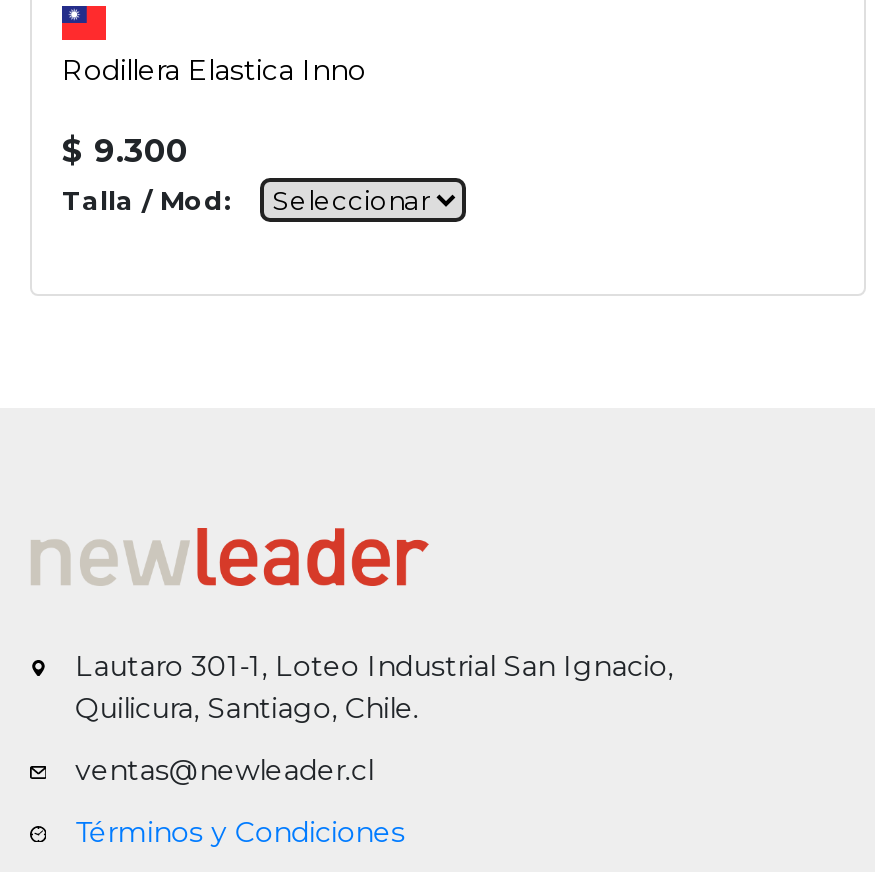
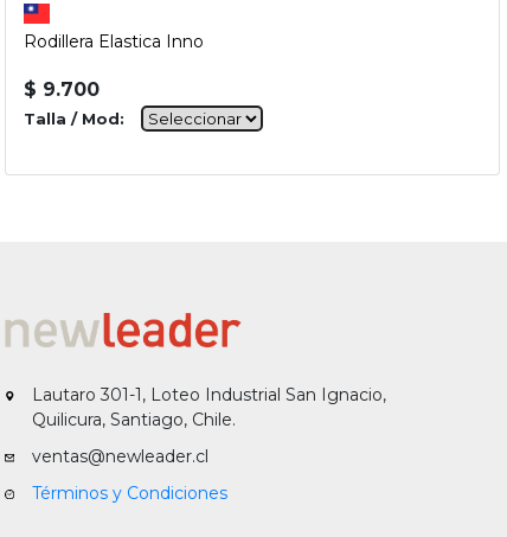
- $ 9.300
+ $ 9.700
